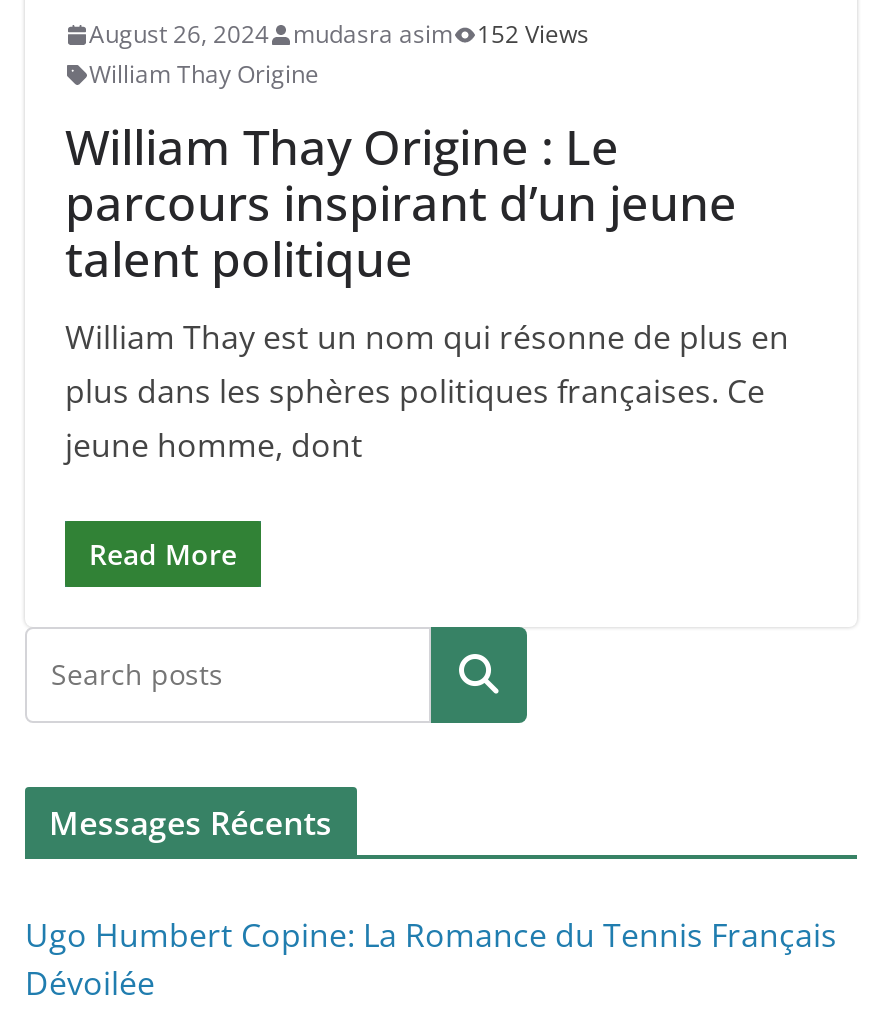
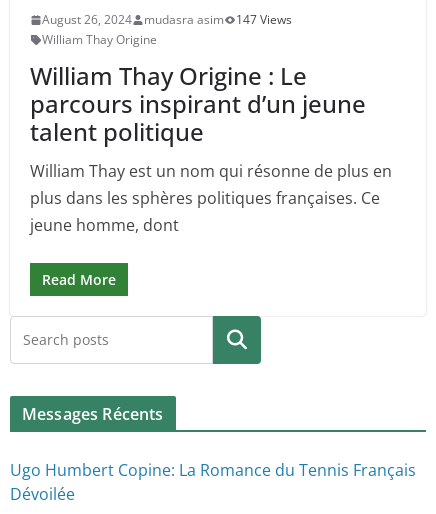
- August 26, 2024 mudasra asim 152 Views
+ August 26, 2024 mudasra asim 147 Views
